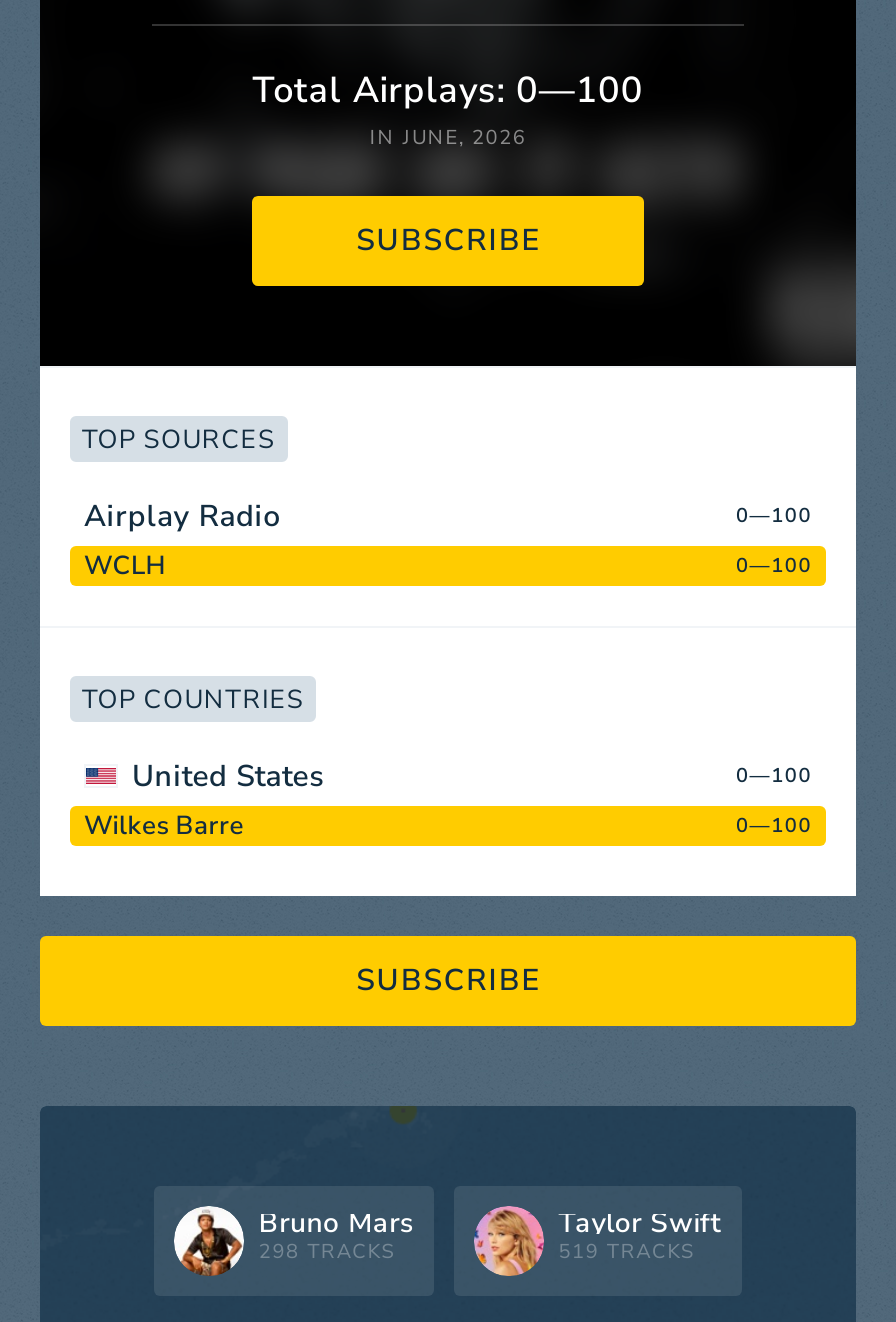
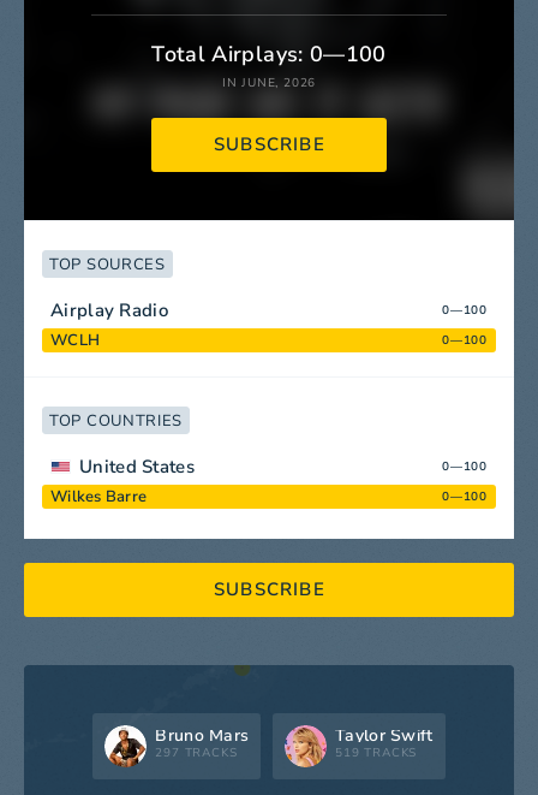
- 298 TRACKS
+ 297 TRACKS
